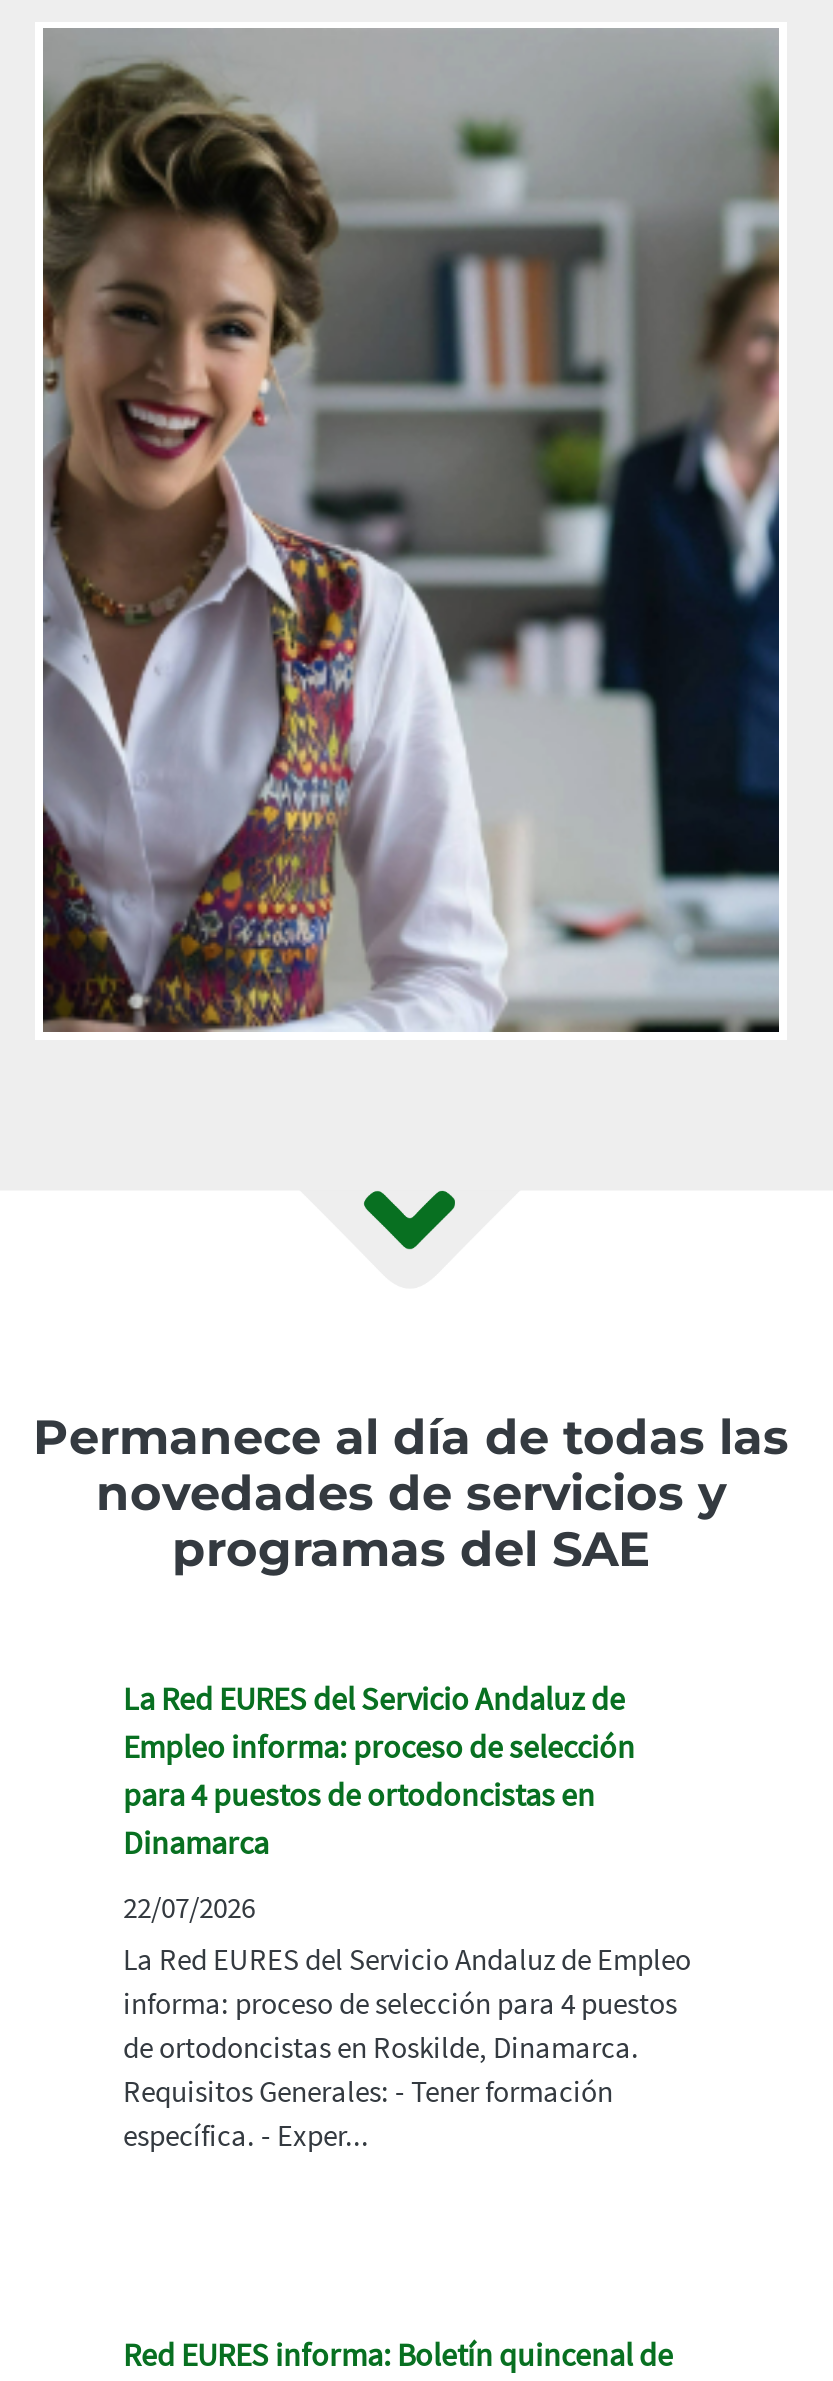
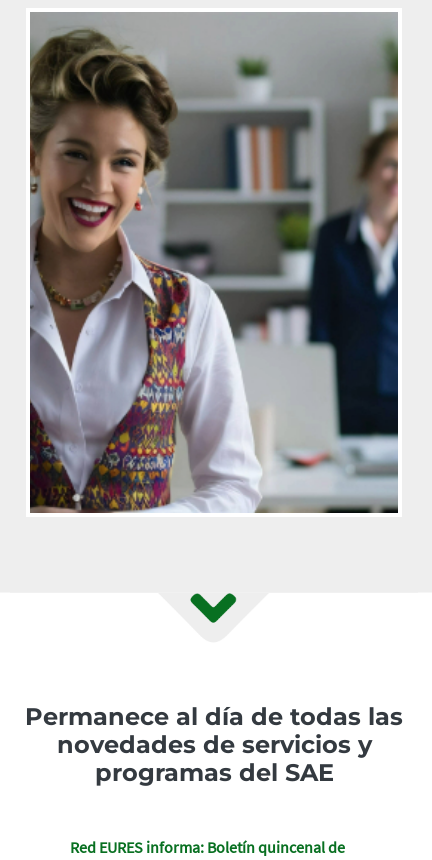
- La Red EURES del Servicio Andaluz de
- Empleo informa: proceso de selección
- para 4 puestos de ortodoncistas en
- Dinamarca
- 22/07/2026
- La Red EURES del Servicio Andaluz de Empleo
- informa: proceso de selección para 4 puestos
- de ortodoncistas en Roskilde, Dinamarca.
- Requisitos Generales: - Tener formación
- específica. - Exper...
